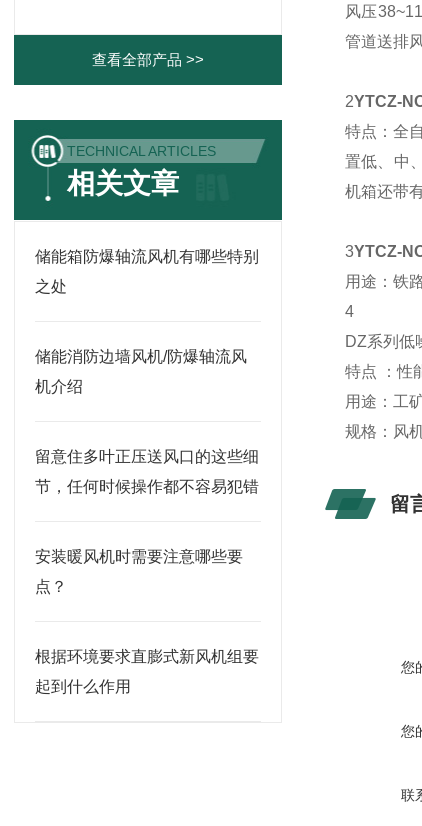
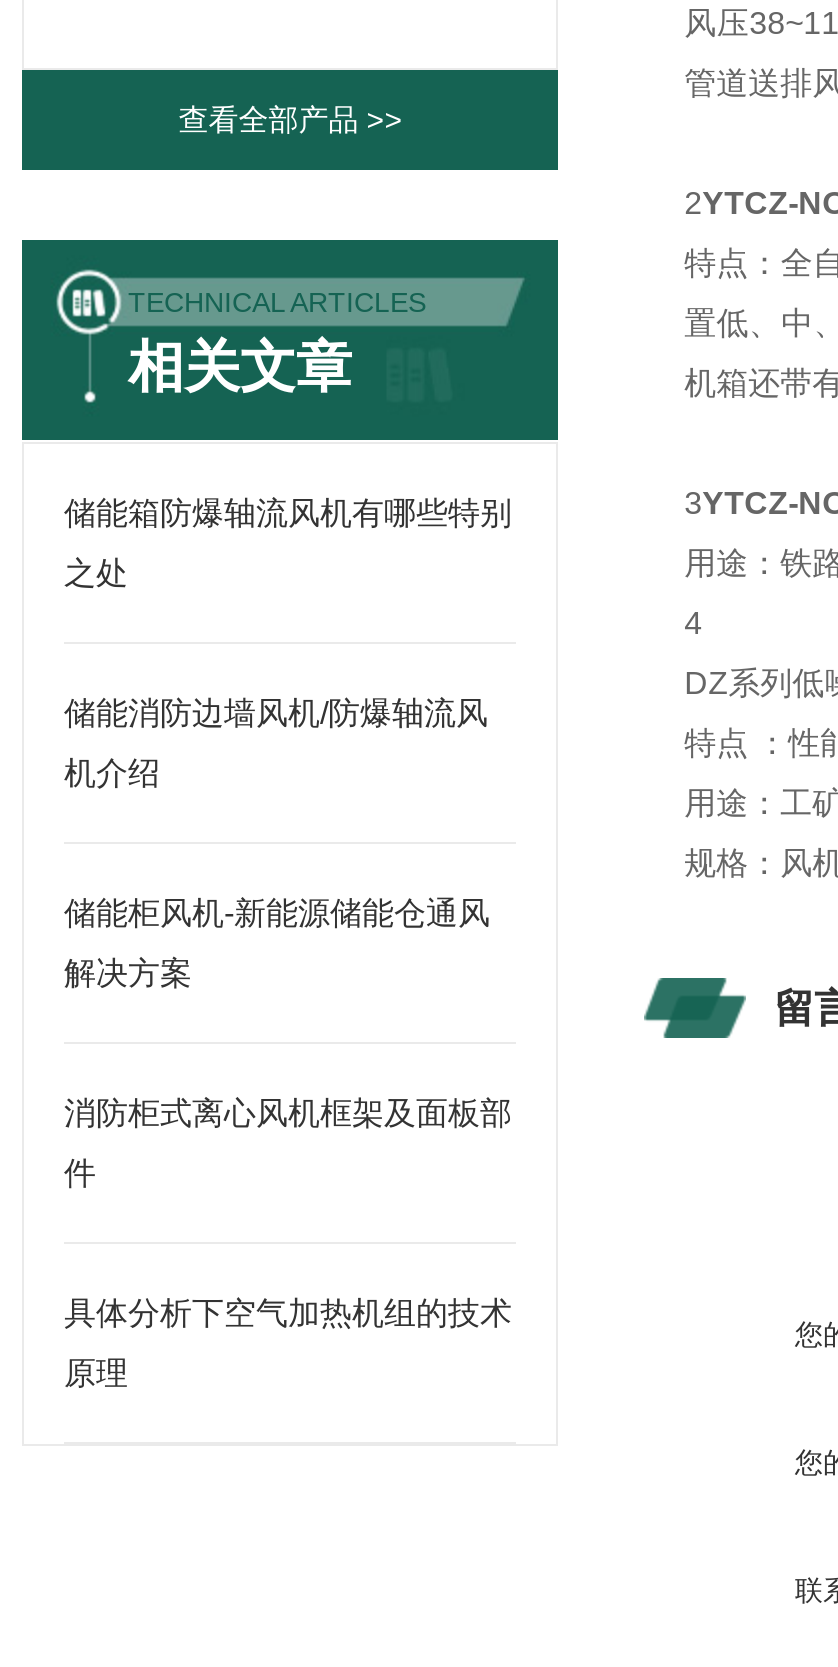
- 留意住多叶正压送风口的这些细
+ 储能柜风机-新能源储能仓通风

- 节，任何时候操作都不容易犯错
+ 解决方案

- 安装暖风机时需要注意哪些要
+ 消防柜式离心风机框架及面板部

- 点？
+ 件

- 根据环境要求直膨式新风机组要
+ 具体分析下空气加热机组的技术

- 起到什么作用
+ 原理
